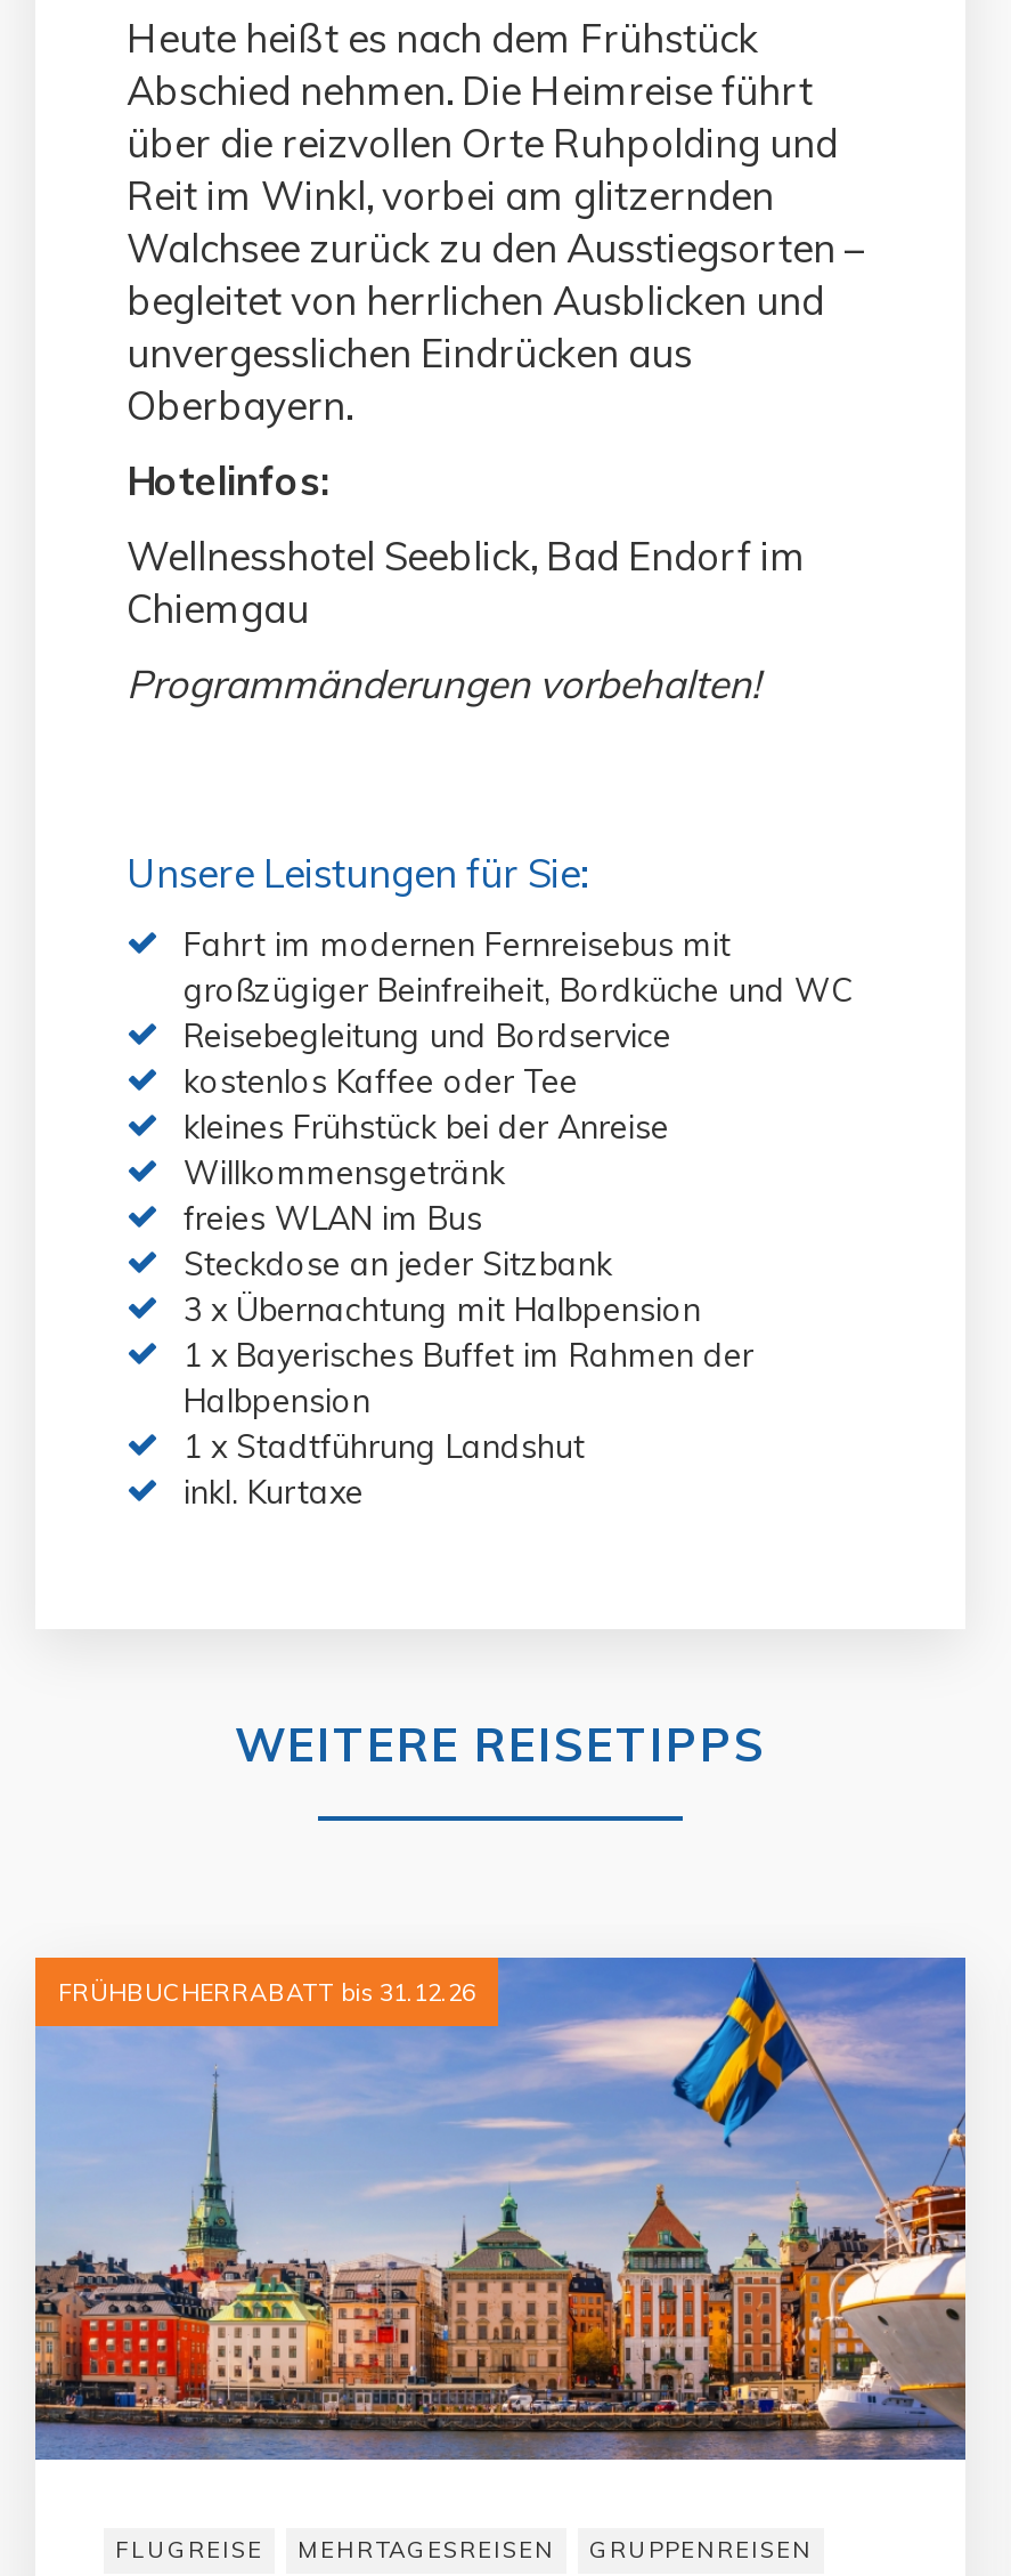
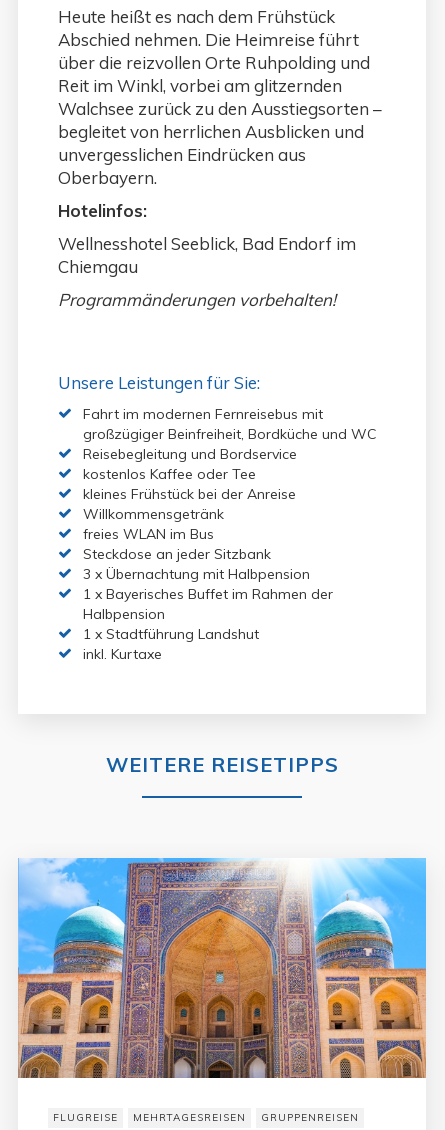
- [image]
+ [image]

- FRÜHBUCHERRABATT bis 31.12.26
